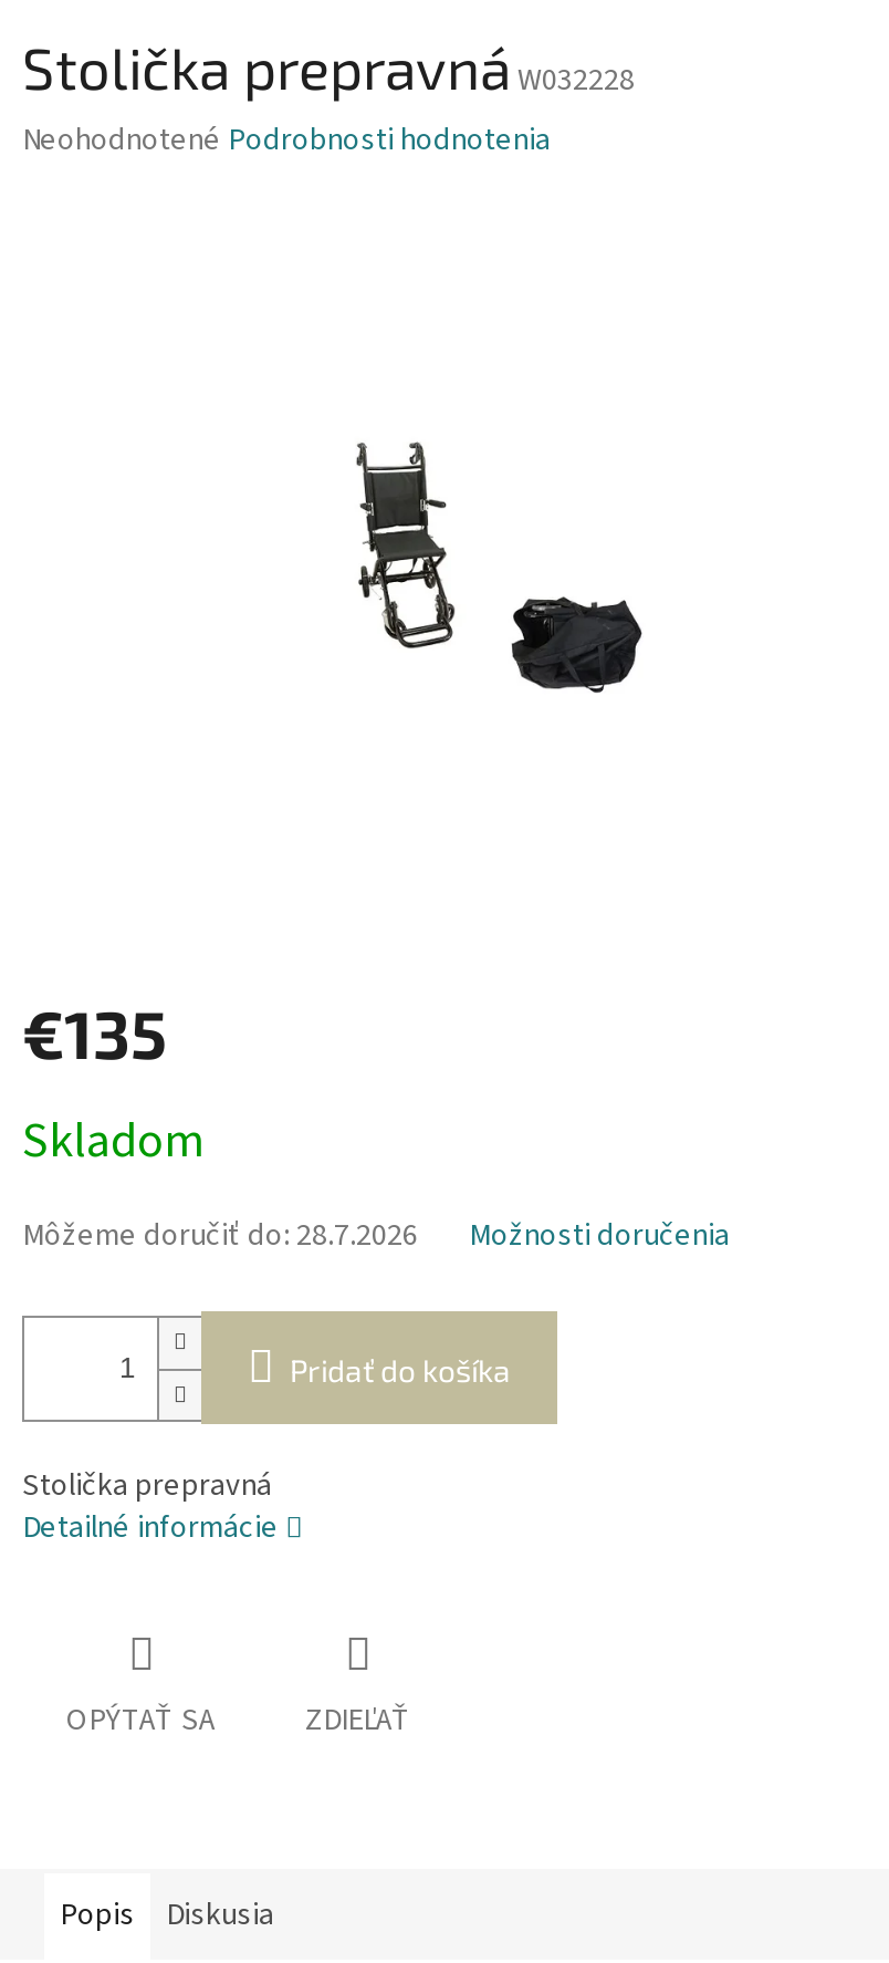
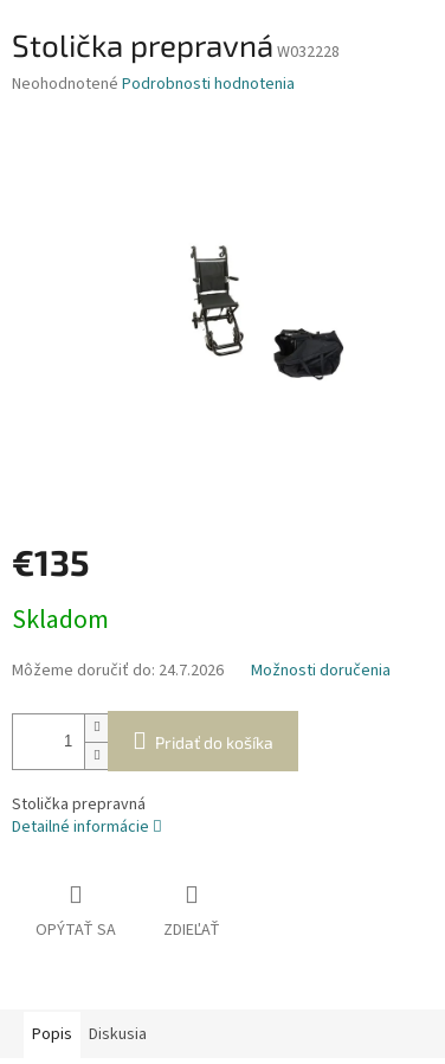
- Môžeme doručiť do: 28.7.2026
+ Môžeme doručiť do: 24.7.2026
